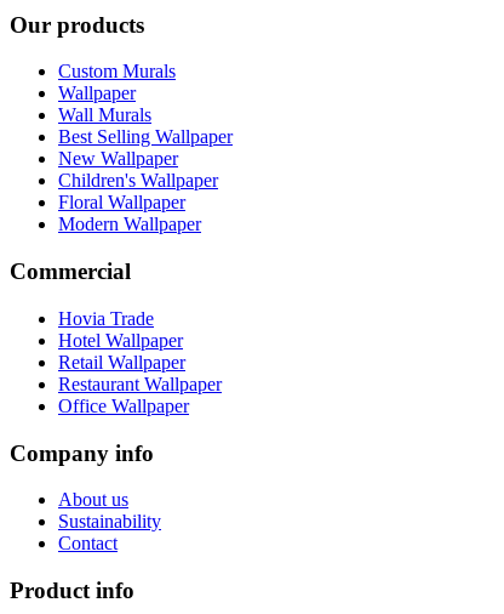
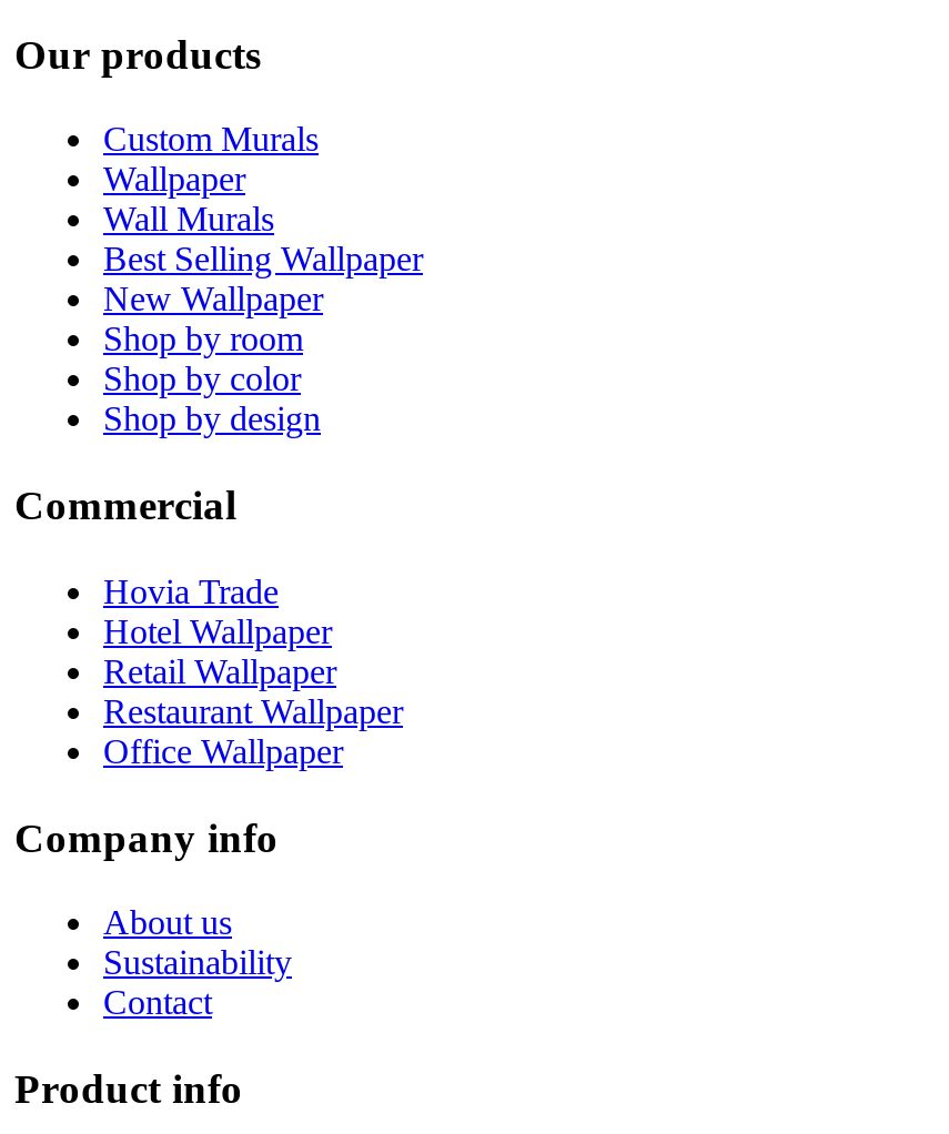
- Children's Wallpaper
- Floral Wallpaper
- Modern Wallpaper
+ Shop by room
+ Shop by color
+ Shop by design
